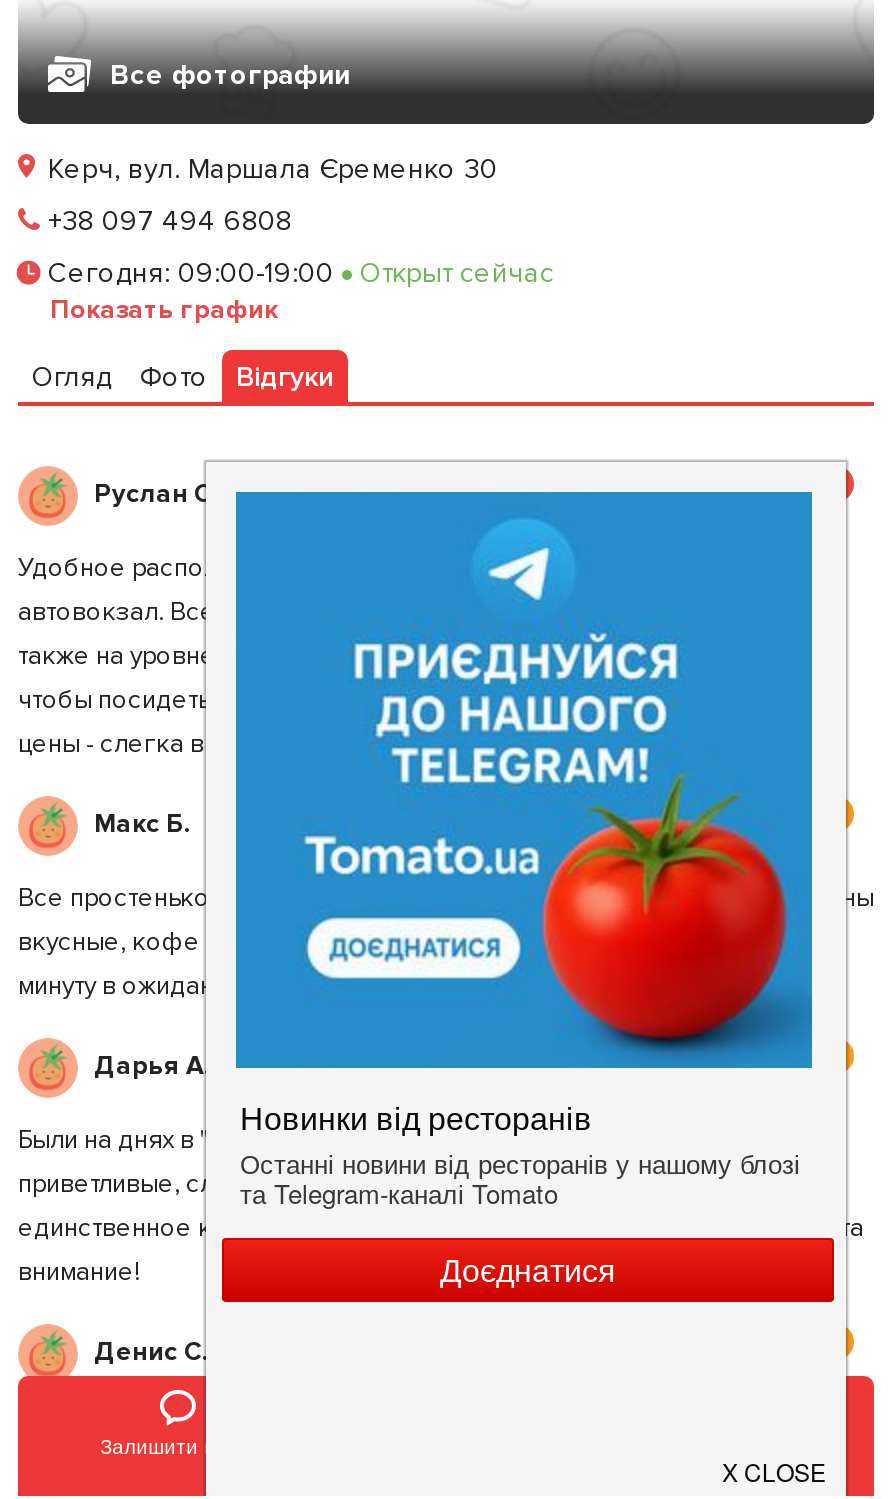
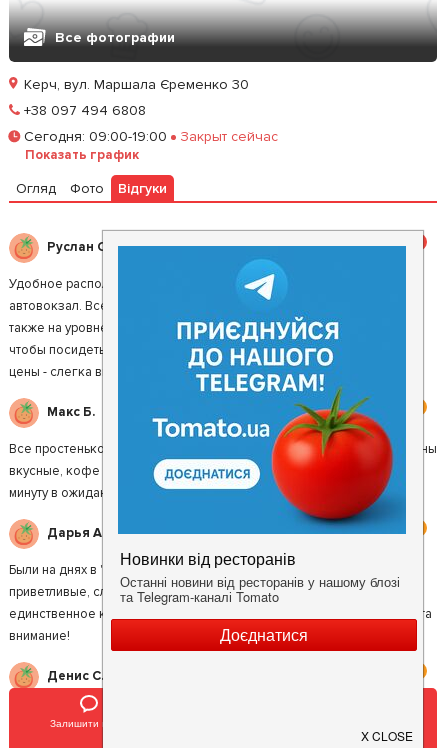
- Открыт сейчас
+ Закрыт сейчас
